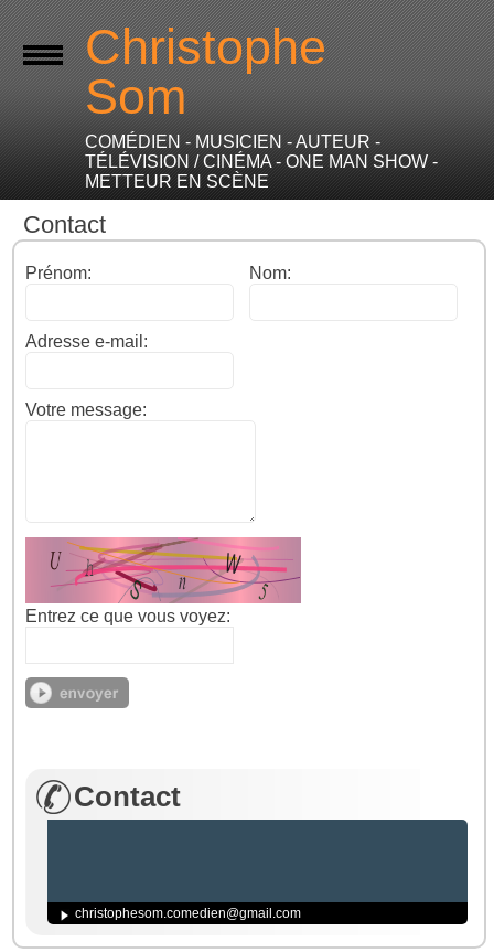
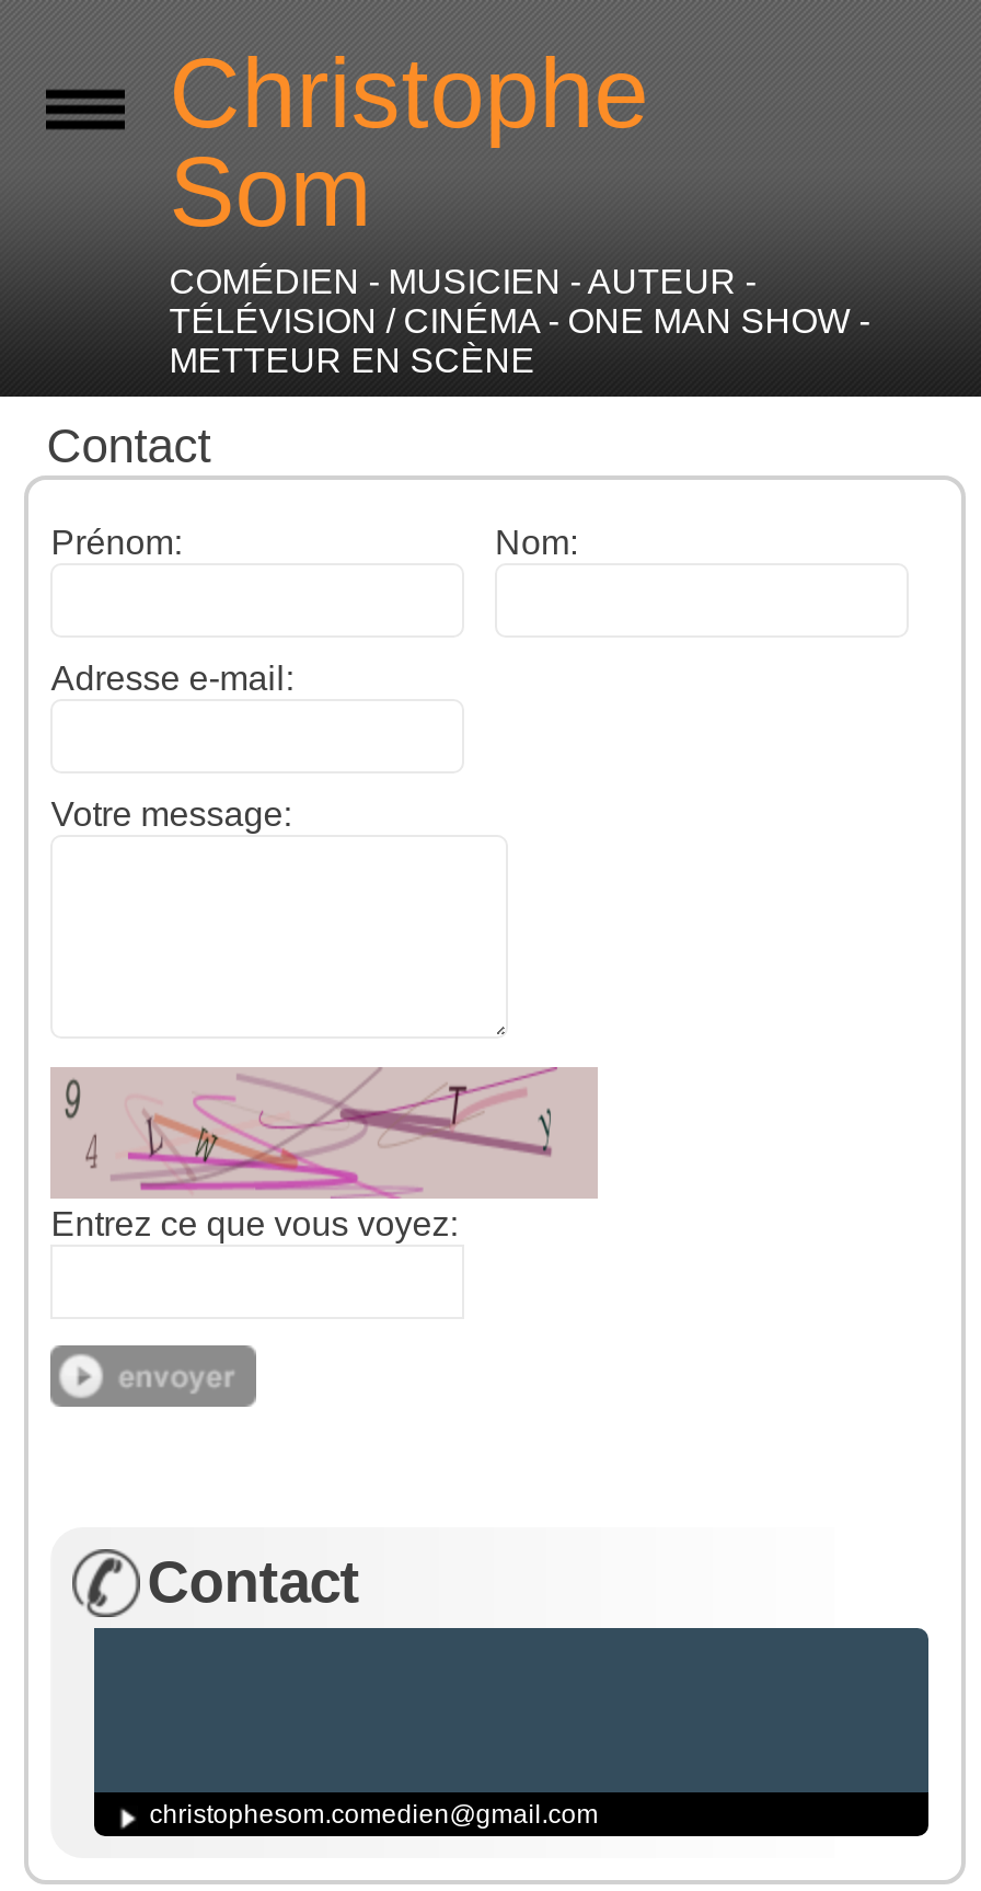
- [image]
+ [image]
